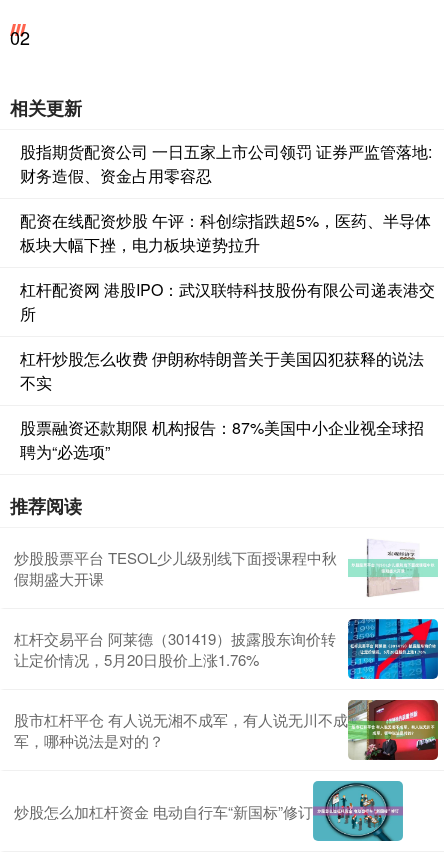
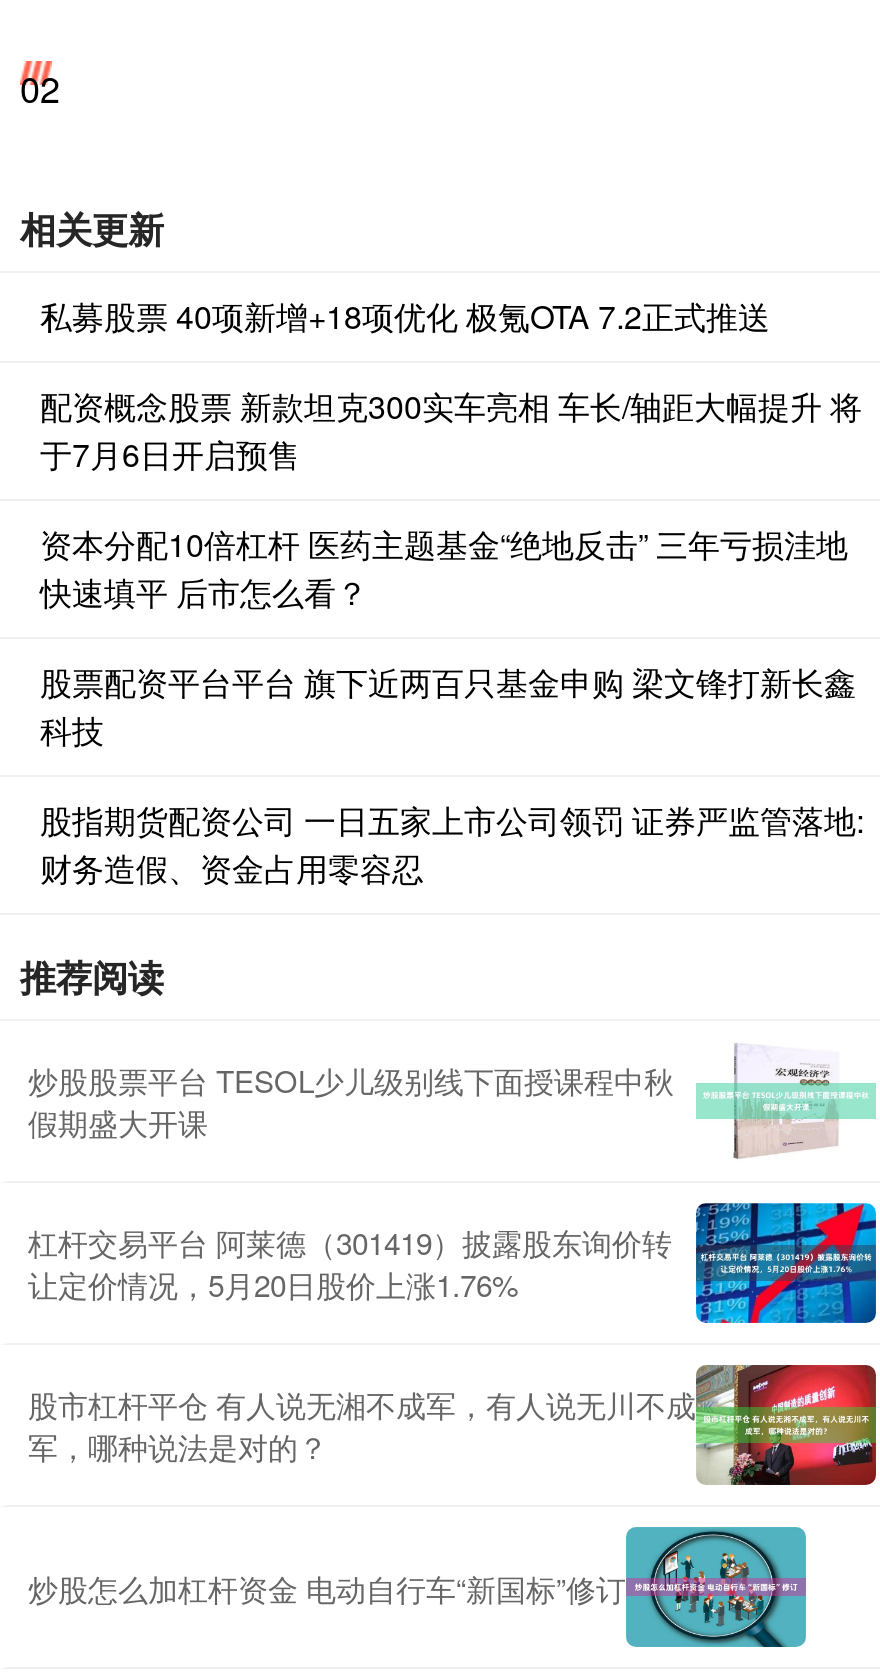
+ 私募股票 40项新增+18项优化 极氪OTA 7.2正式推送
+ 配资概念股票 新款坦克300实车亮相 车长/轴距大幅提升 将
+ 于7月6日开启预售
+ 资本分配10倍杠杆 医药主题基金“绝地反击” 三年亏损洼地
+ 快速填平 后市怎么看？
+ 股票配资平台平台 旗下近两百只基金申购 梁文锋打新长鑫
+ 科技

moved down: 股指期货配资公司 一日五家上市公司领罚 证券严监管落地: | 财务造假、资金占用零容忍

- 配资在线配资炒股 午评：科创综指跌超5%，医药、半导体
- 板块大幅下挫，电力板块逆势拉升
- 杠杆配资网 港股IPO：武汉联特科技股份有限公司递表港交
- 所
- 杠杆炒股怎么收费 伊朗称特朗普关于美国囚犯获释的说法
- 不实
- 股票融资还款期限 机构报告：87%美国中小企业视全球招
- 聘为“必选项”
